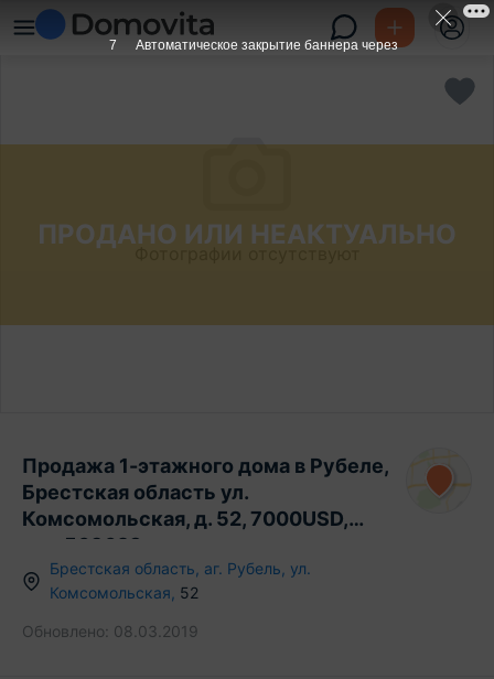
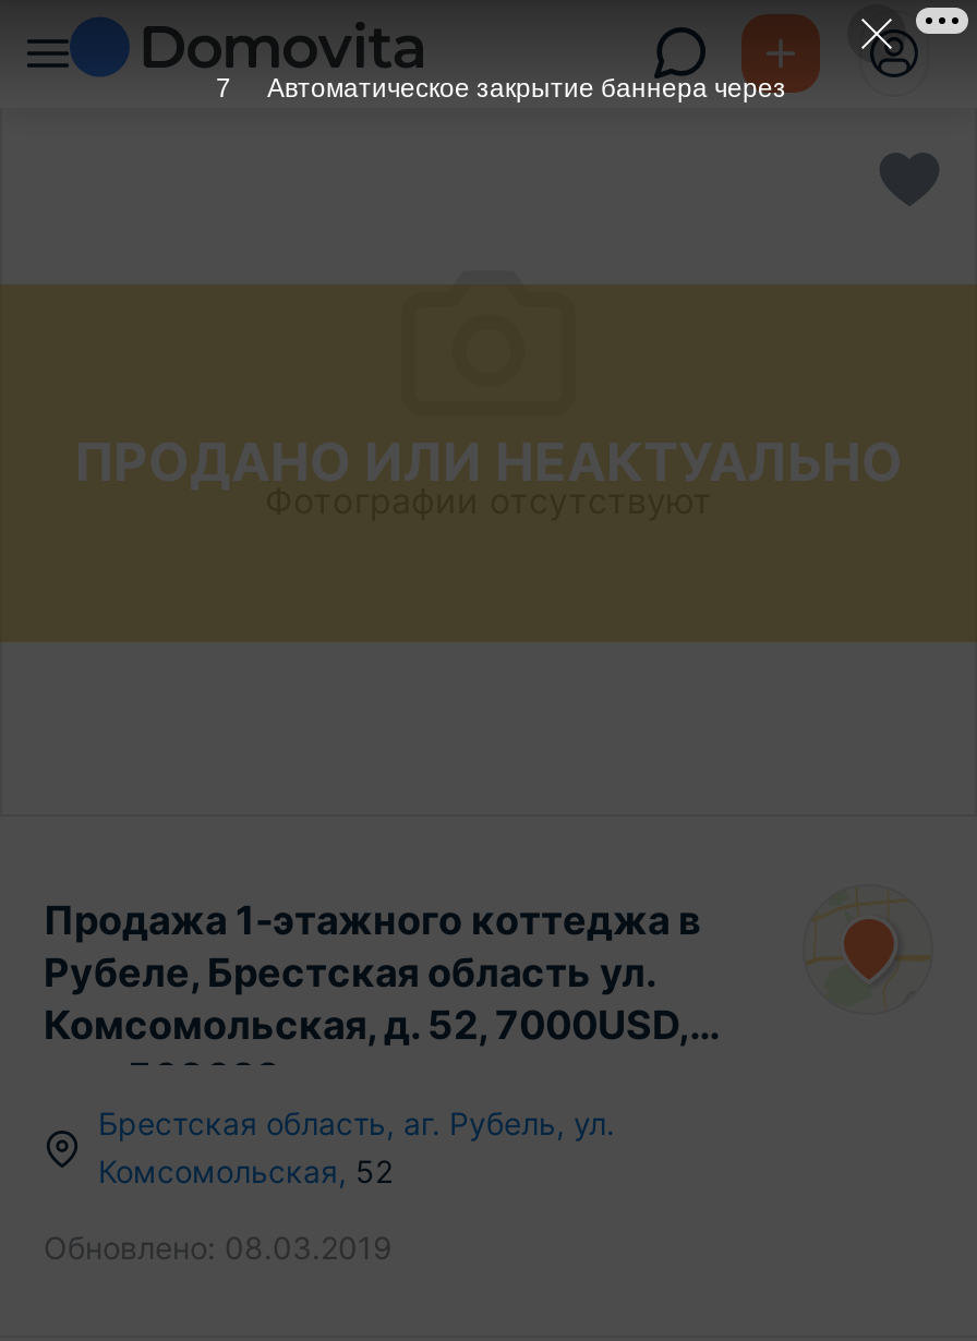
- Продажа 1-этажного дома в Рубеле,
- Брестская область ул.
+ Продажа 1-этажного коттеджа в
+ Рубеле, Брестская область ул.
